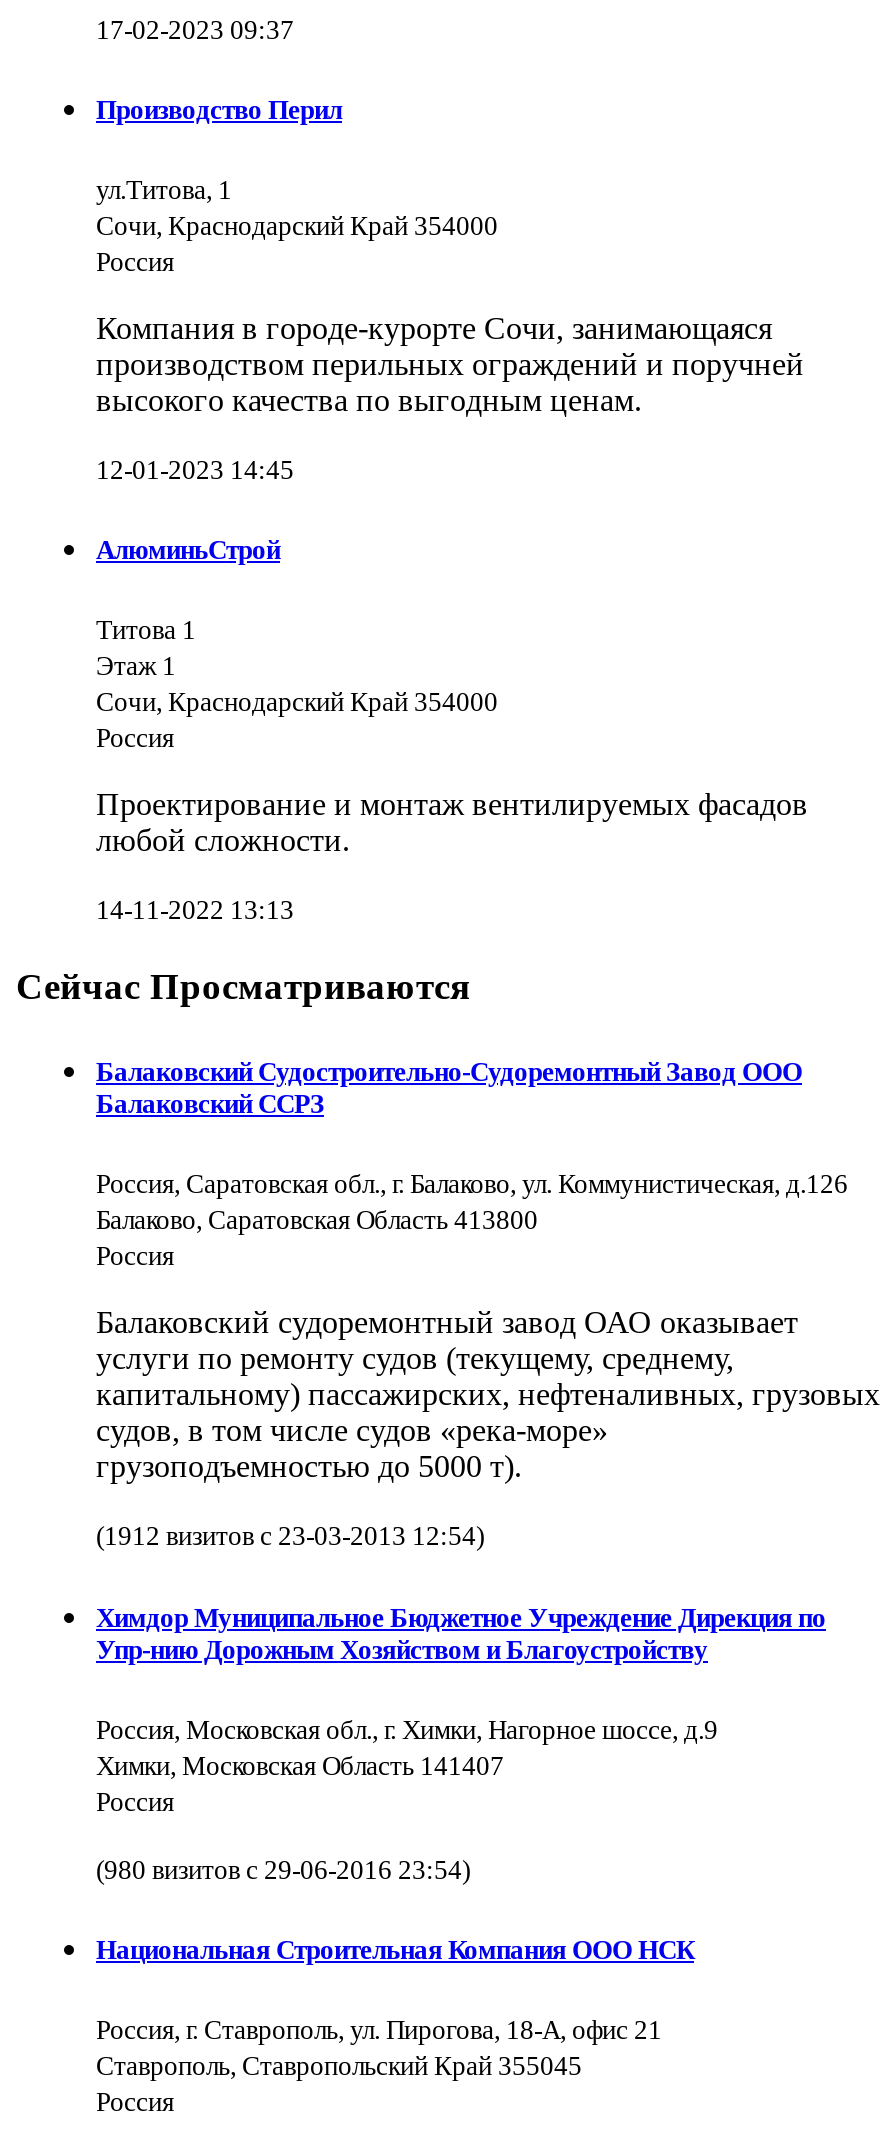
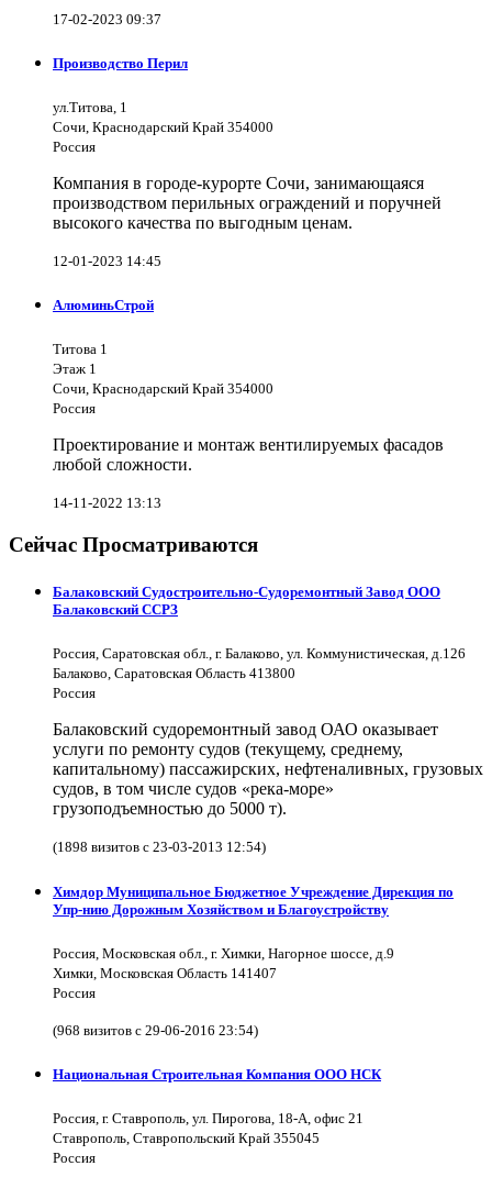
- (1912 визитов с 23-03-2013 12:54)
+ (1898 визитов с 23-03-2013 12:54)

- (980 визитов с 29-06-2016 23:54)
+ (968 визитов с 29-06-2016 23:54)
